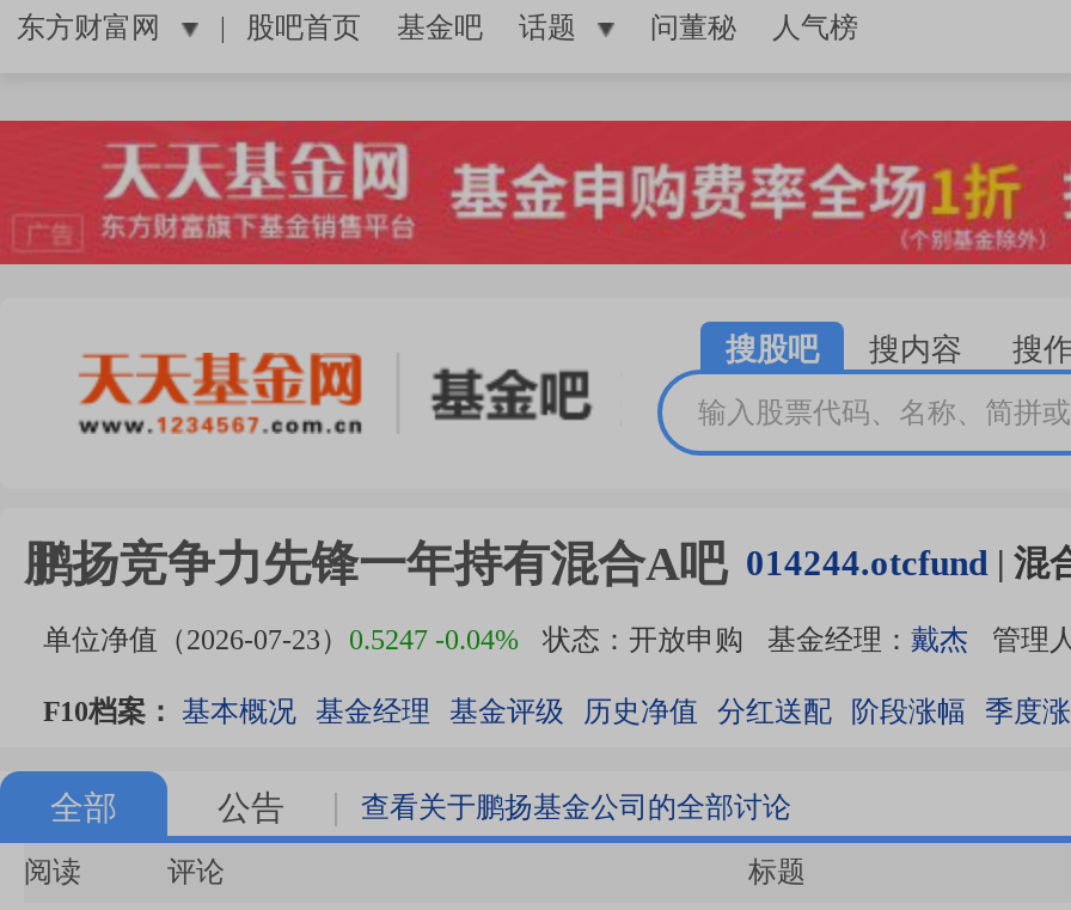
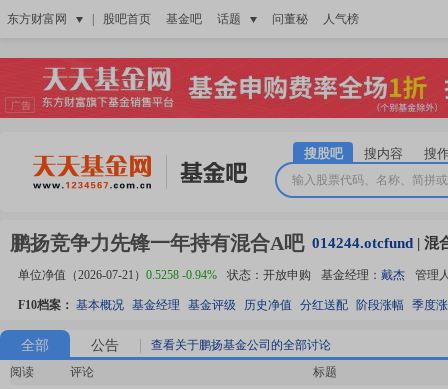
- 单位净值（2026-07-23）0.5247 -0.04%
+ 单位净值（2026-07-21）0.5258 -0.94%
